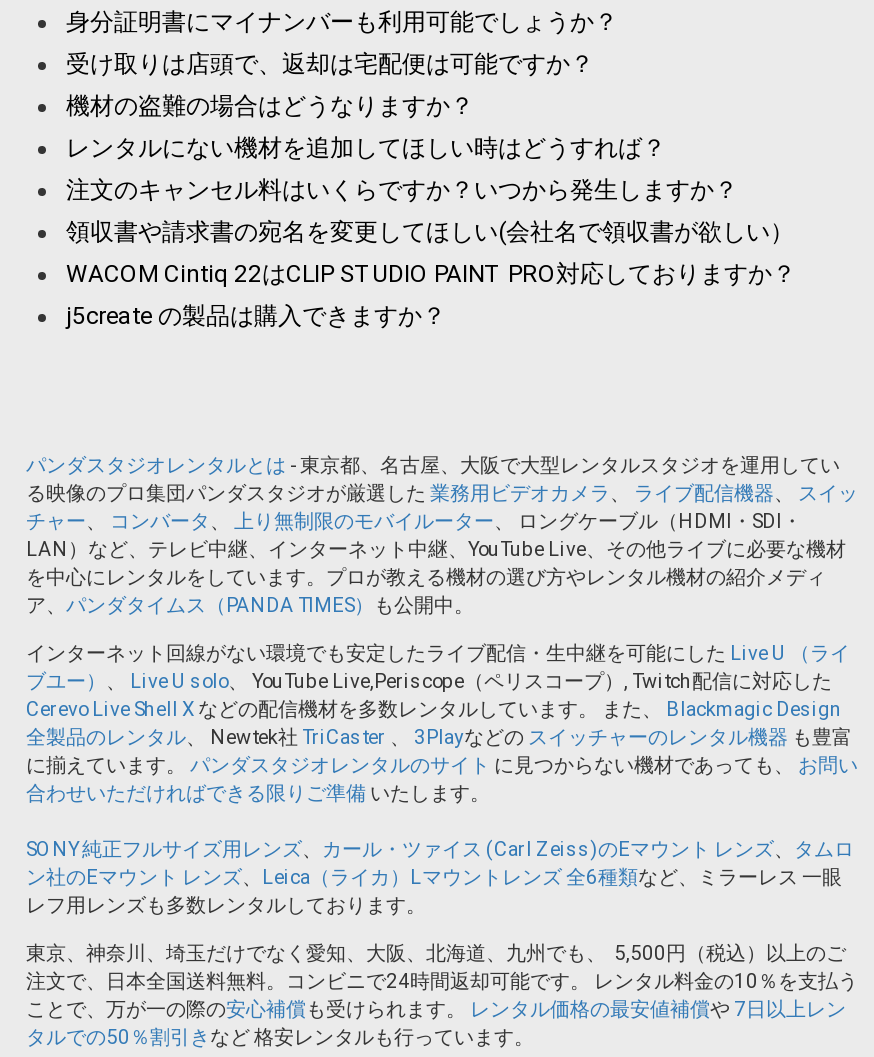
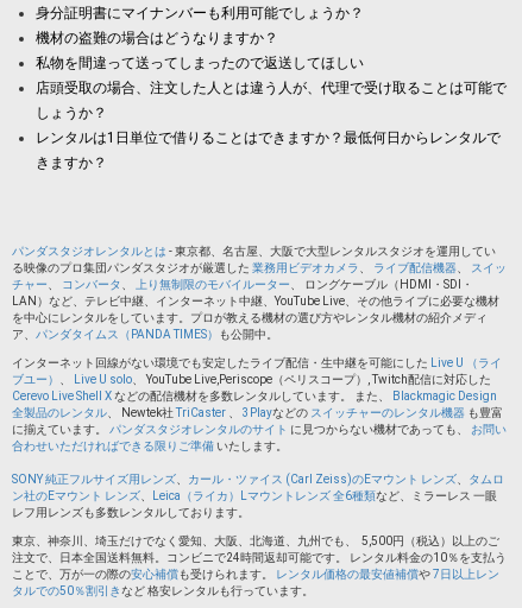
- 受け取りは店頭で、返却は宅配便は可能ですか？

- レンタルにない機材を追加してほしい時はどうすれば？
+ 私物を間違って送ってしまったので返送してほしい

- 注文のキャンセル料はいくらですか？いつから発生しますか？
+ 店頭受取の場合、注文した人とは違う人が、代理で受け取ることは可能で

- 領収書や請求書の宛名を変更してほしい(会社名で領収書が欲しい）
+ しょうか？

- WACOM Cintiq 22はCLIP STUDIO PAINT PRO対応しておりますか？
+ レンタルは1日単位で借りることはできますか？最低何日からレンタルで

- j5create の製品は購入できますか？
+ きますか？
